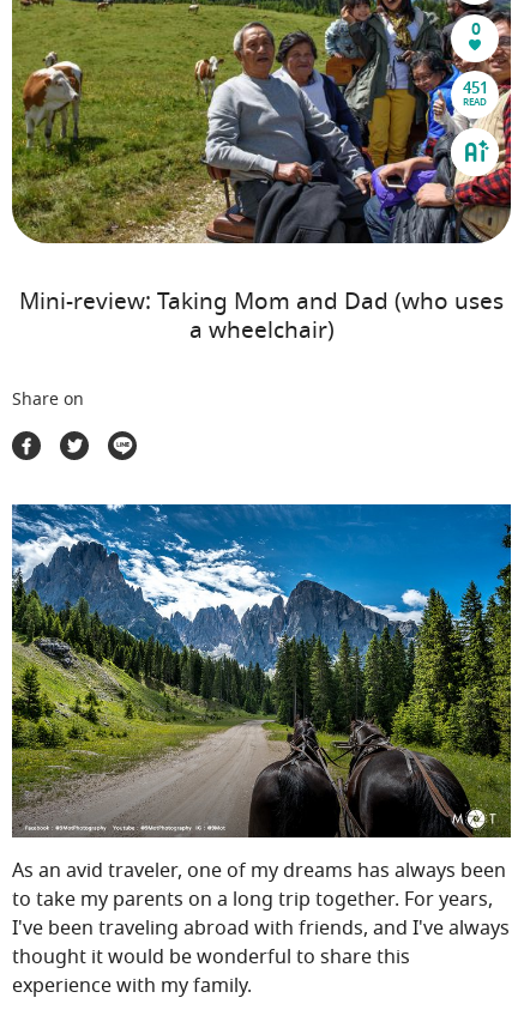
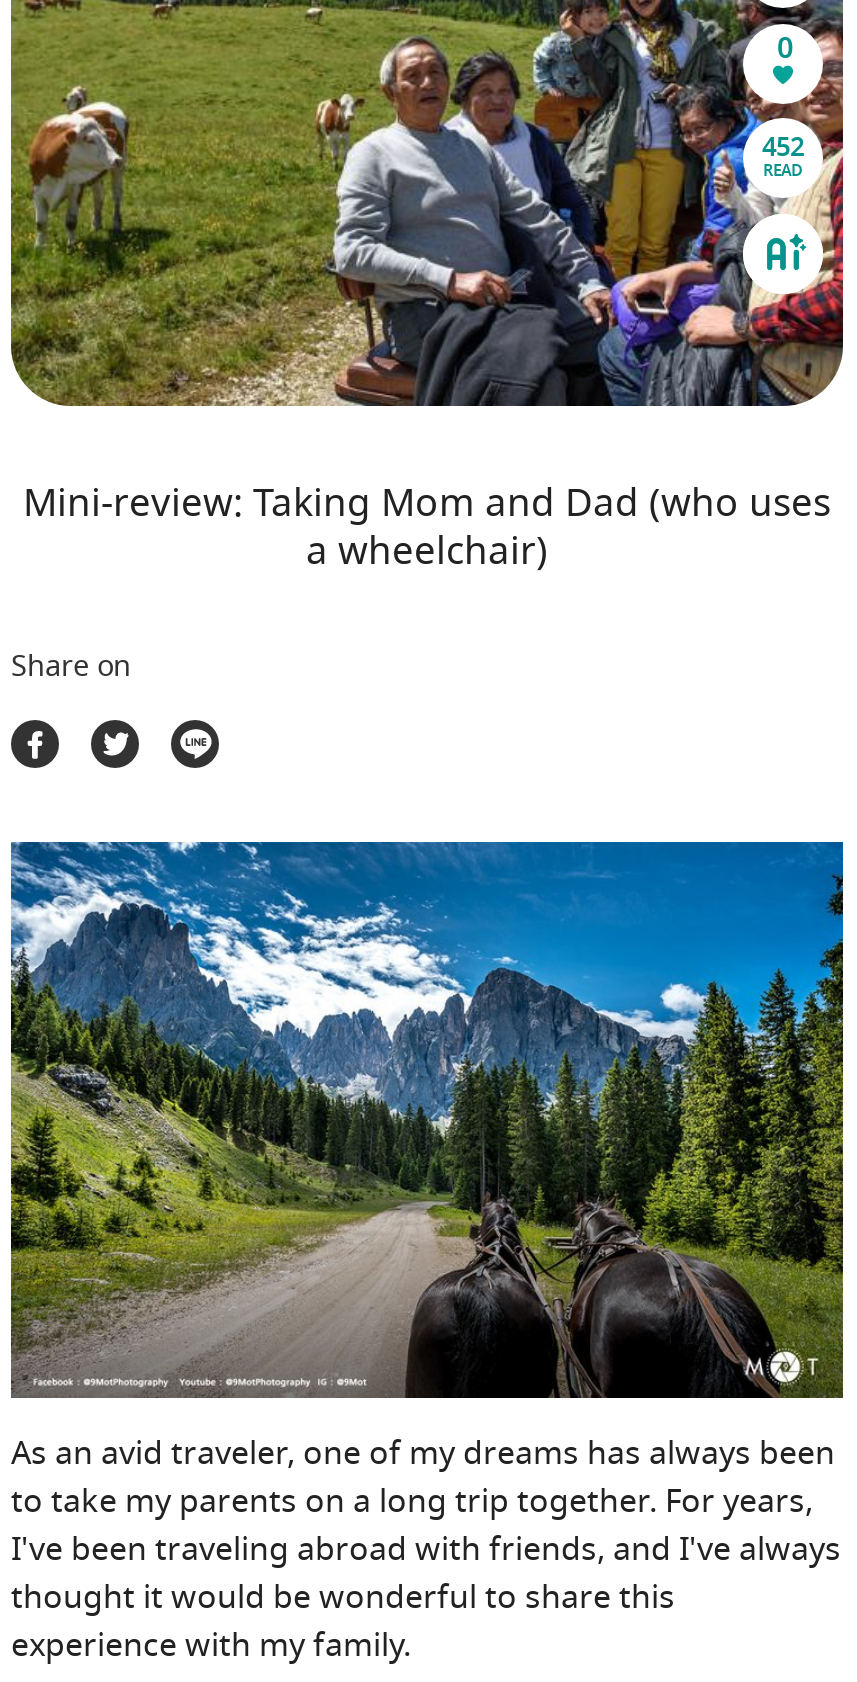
- 451
+ 452
